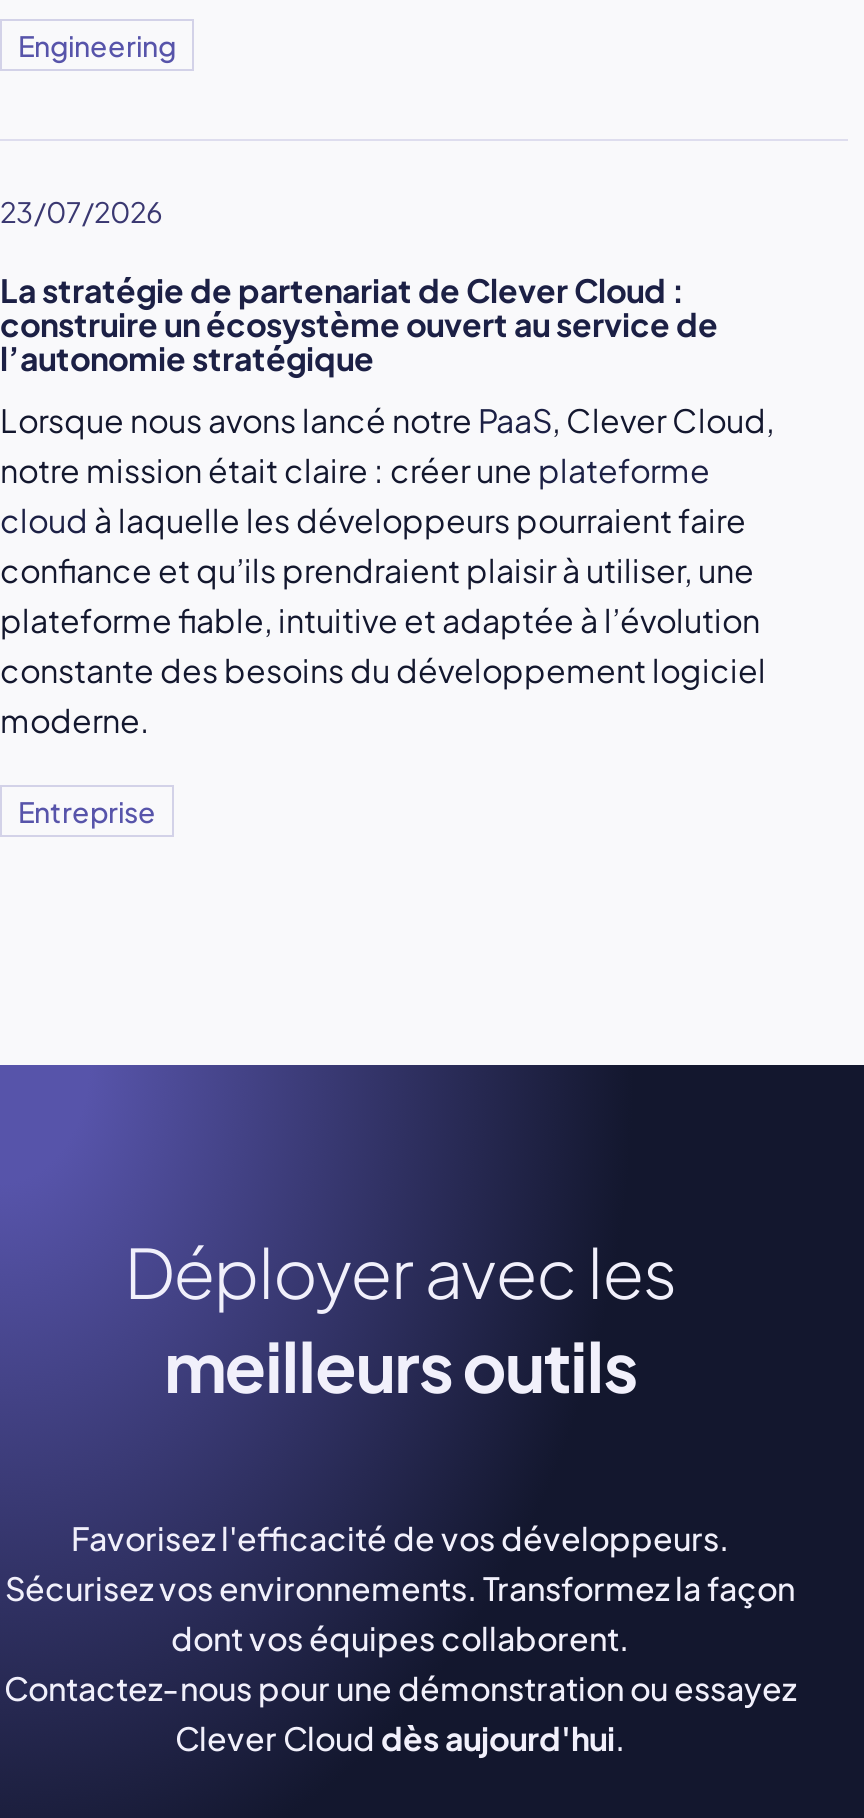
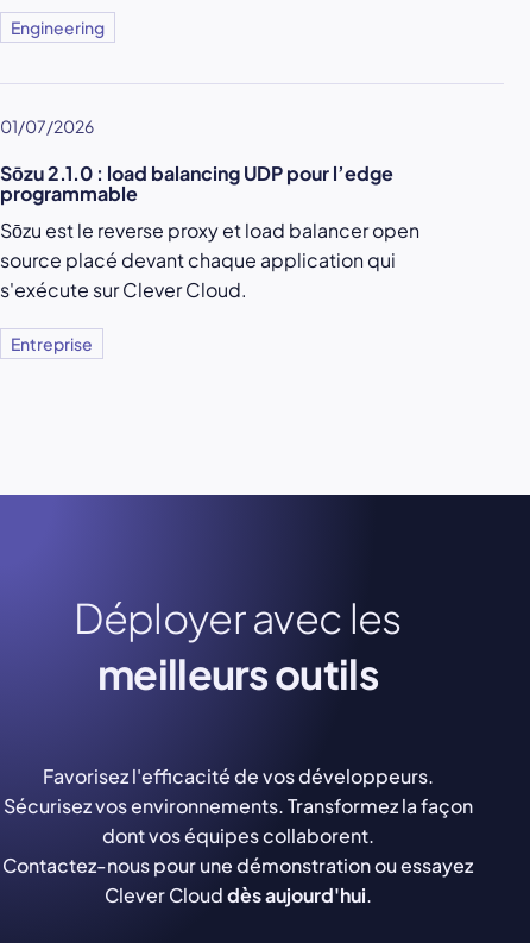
- 23/07/2026
+ 01/07/2026

- La stratégie de partenariat de Clever Cloud :
- construire un écosystème ouvert au service de
- l’autonomie stratégique
+ Sōzu 2.1.0 : load balancing UDP pour l’edge
+ programmable

- Lorsque nous avons lancé notre PaaS, Clever Cloud,
- notre mission était claire : créer une plateforme
- cloud à laquelle les développeurs pourraient faire
- confiance et qu’ils prendraient plaisir à utiliser, une
- plateforme fiable, intuitive et adaptée à l’évolution
- constante des besoins du développement logiciel
- moderne.
+ Sōzu est le reverse proxy et load balancer open
+ source placé devant chaque application qui
+ s'exécute sur Clever Cloud.
